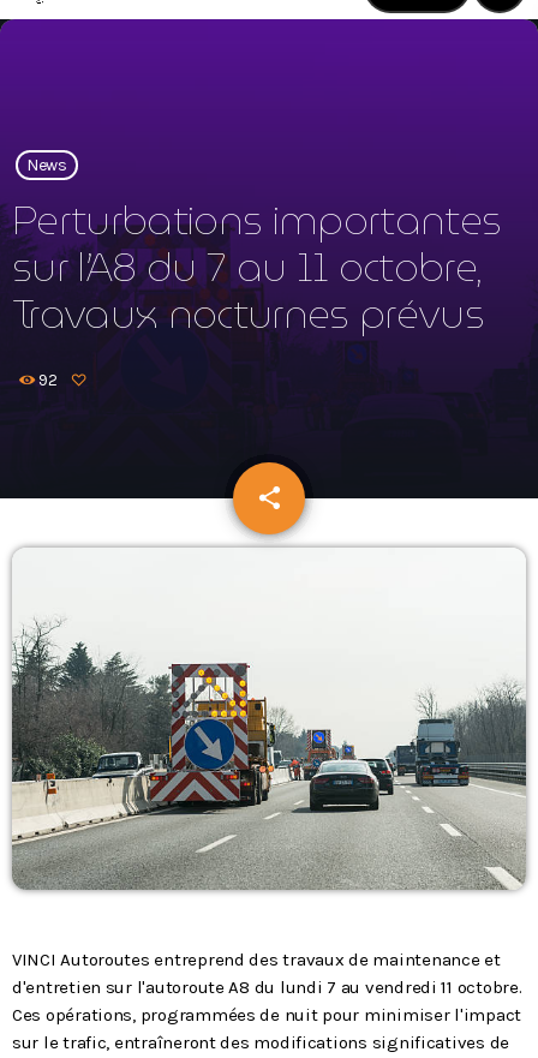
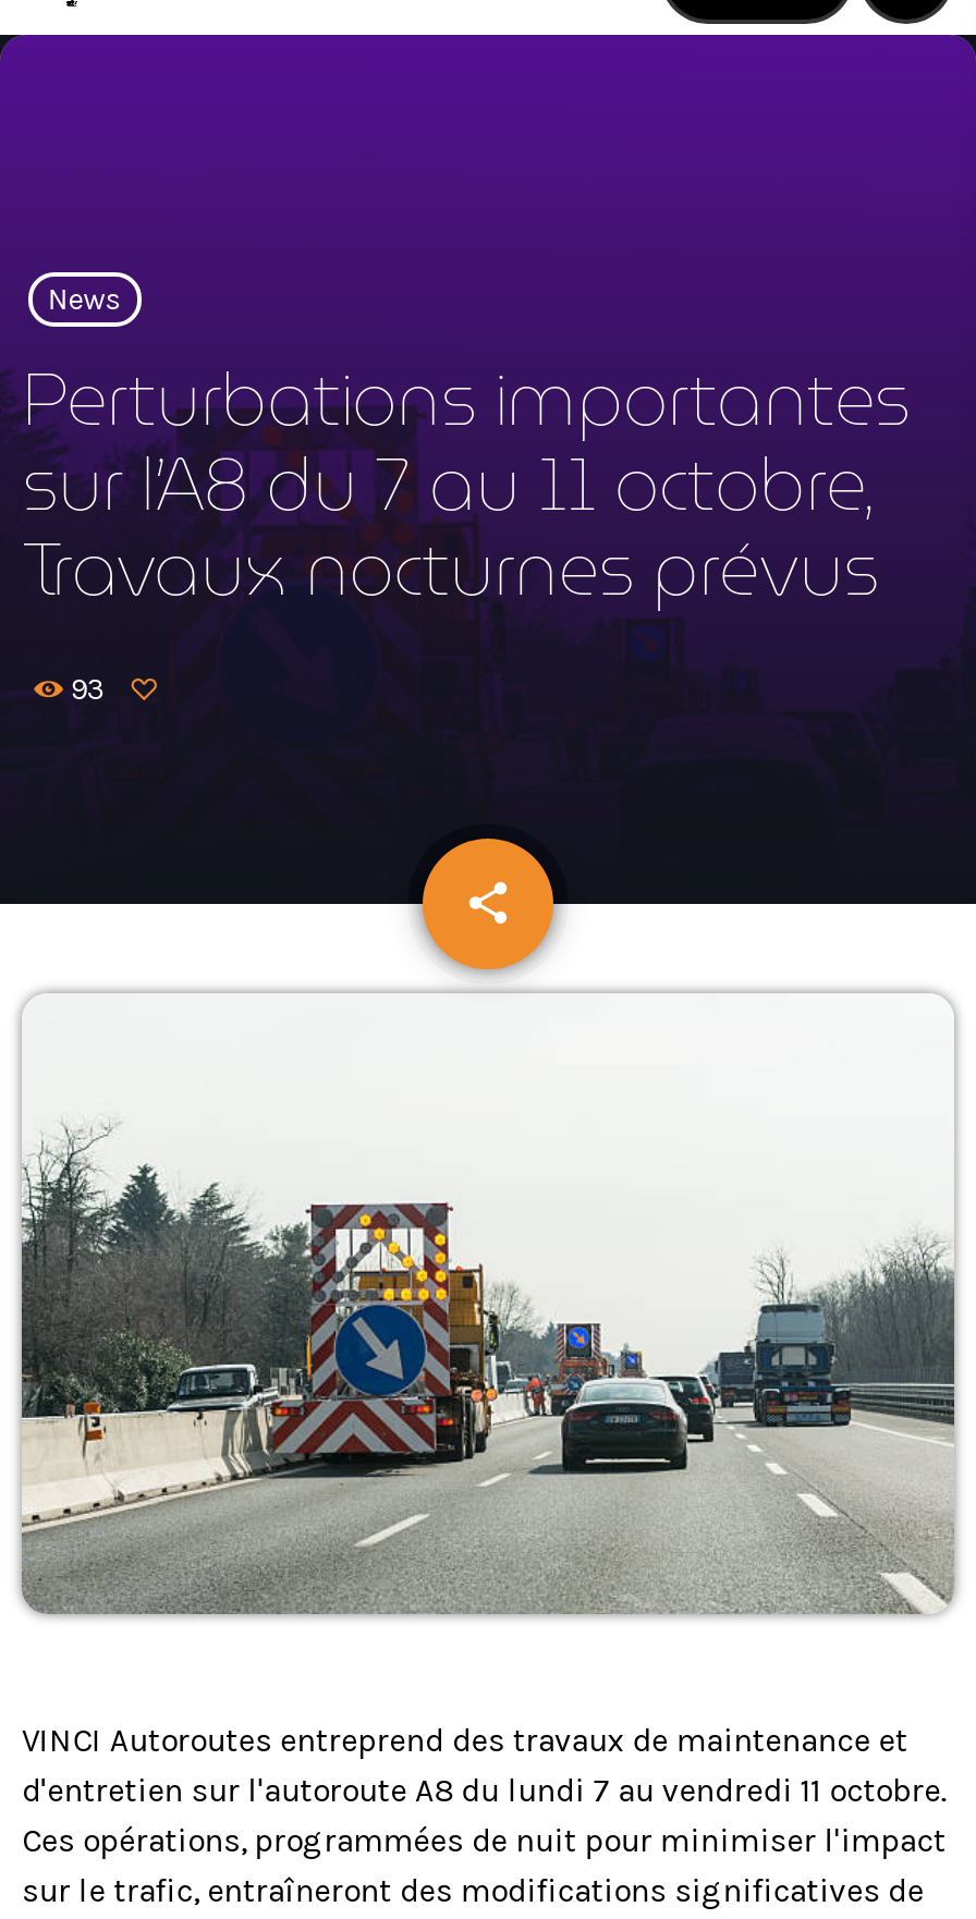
- 92
+ 93
